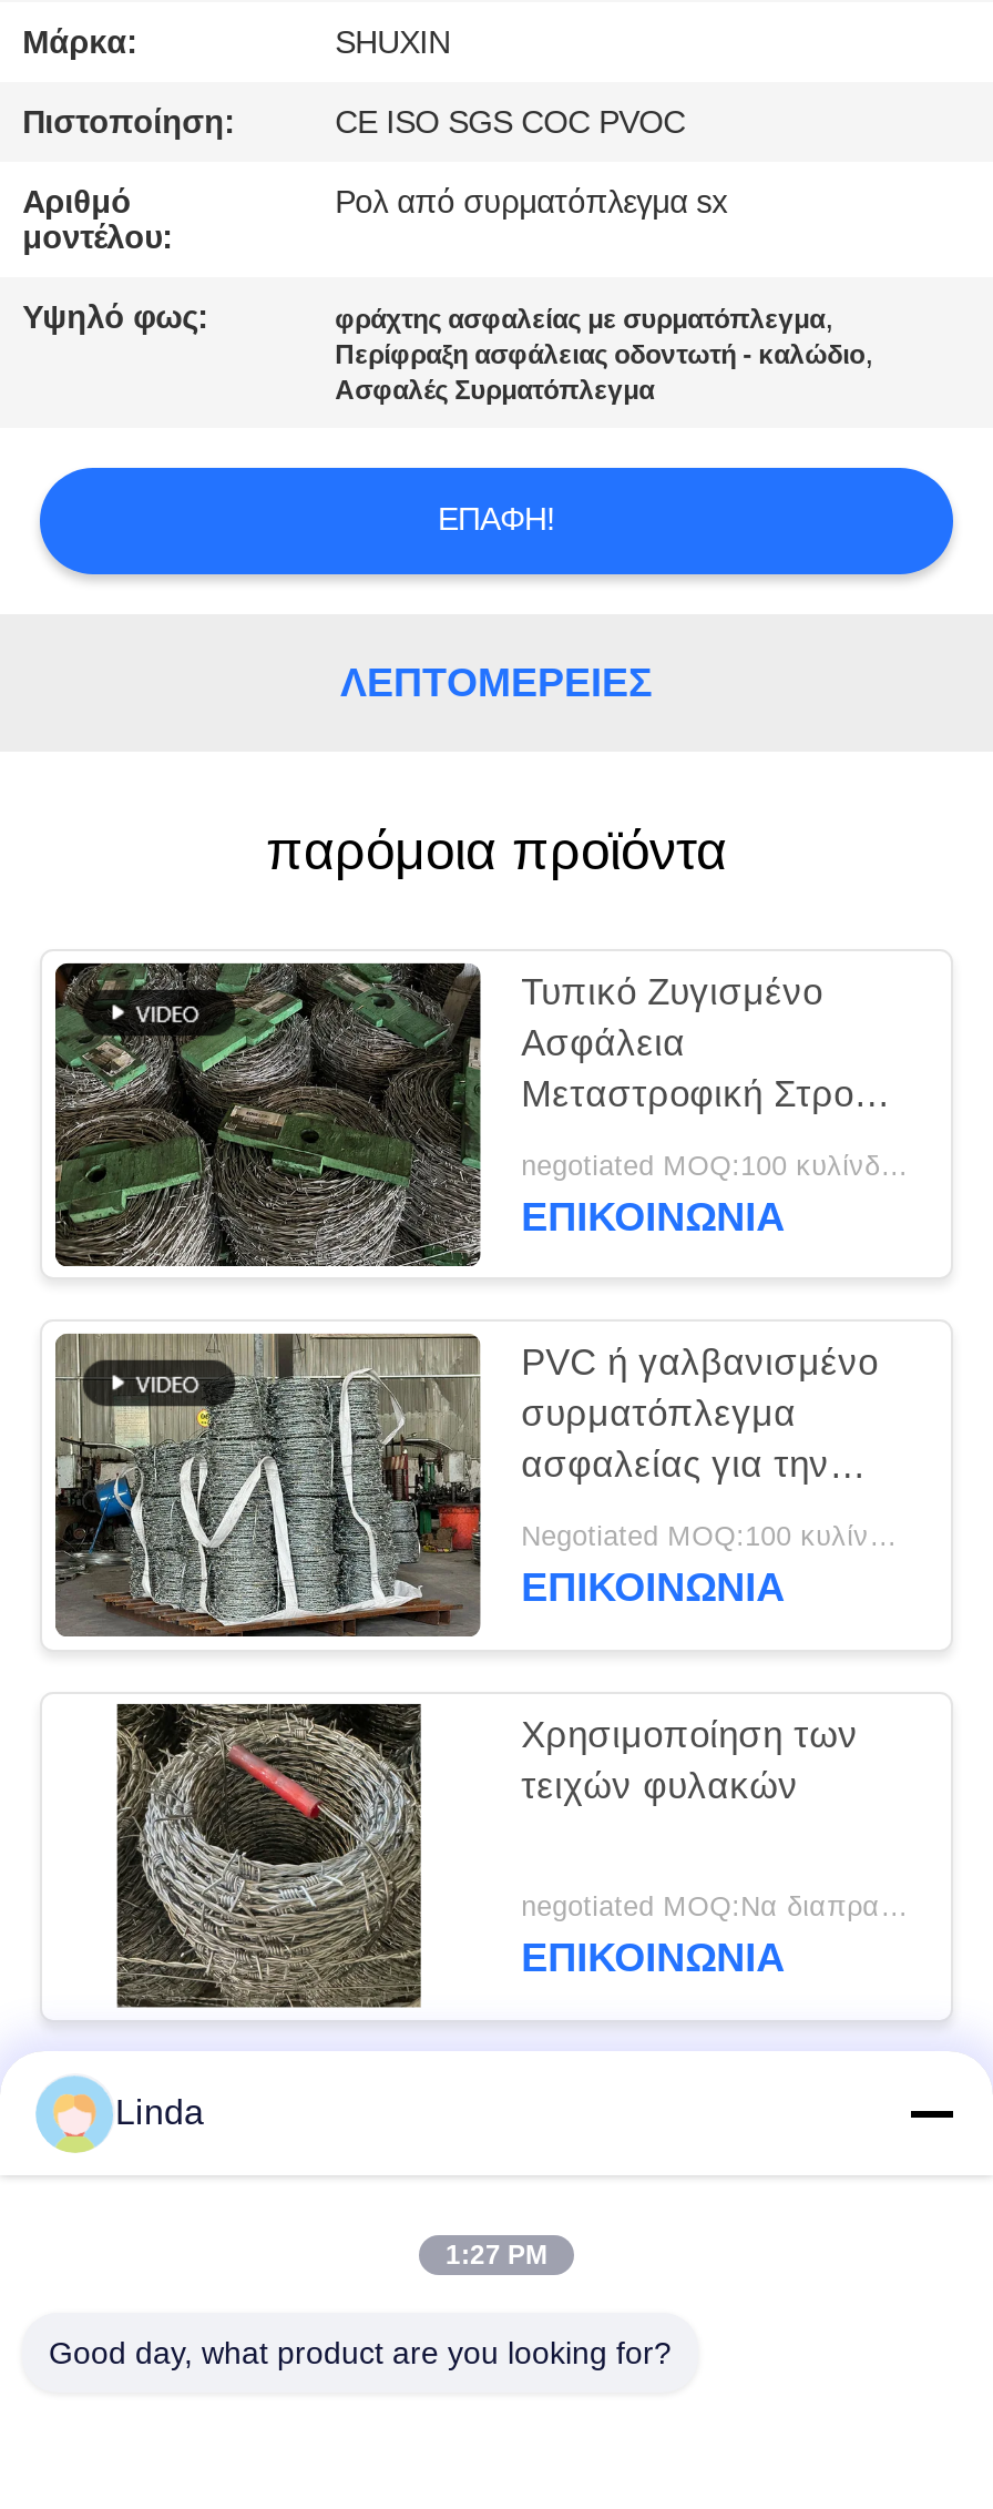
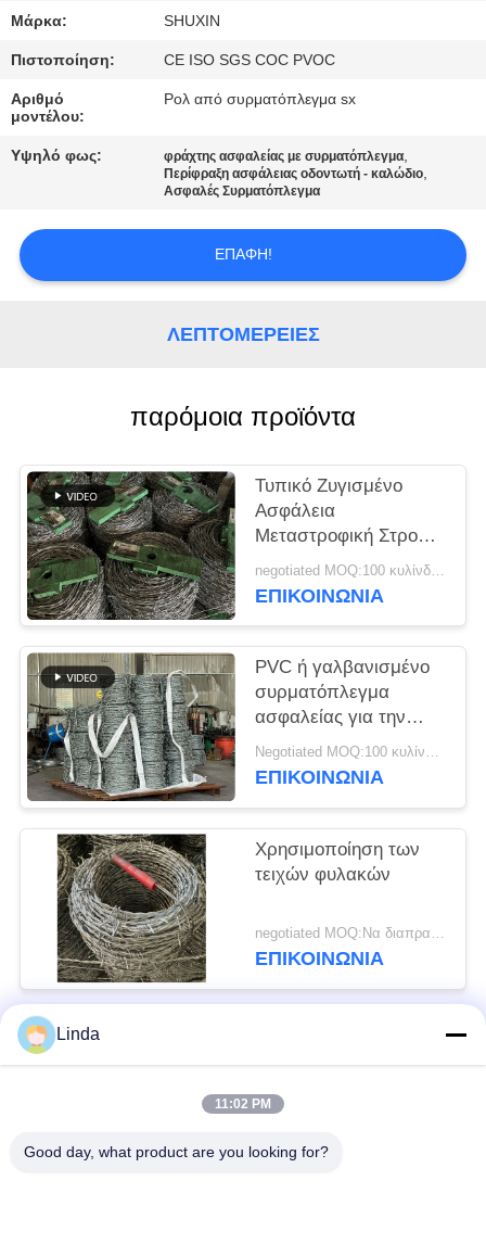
- 1:27 PM
+ 11:02 PM
